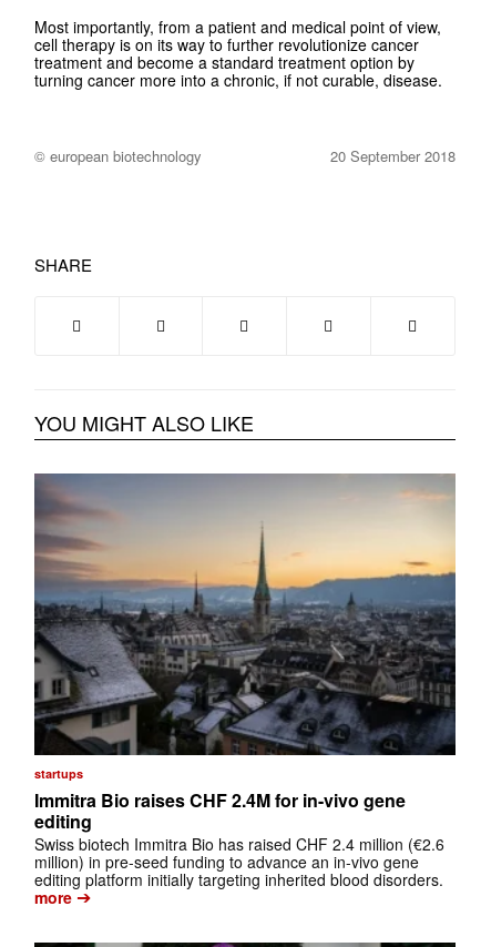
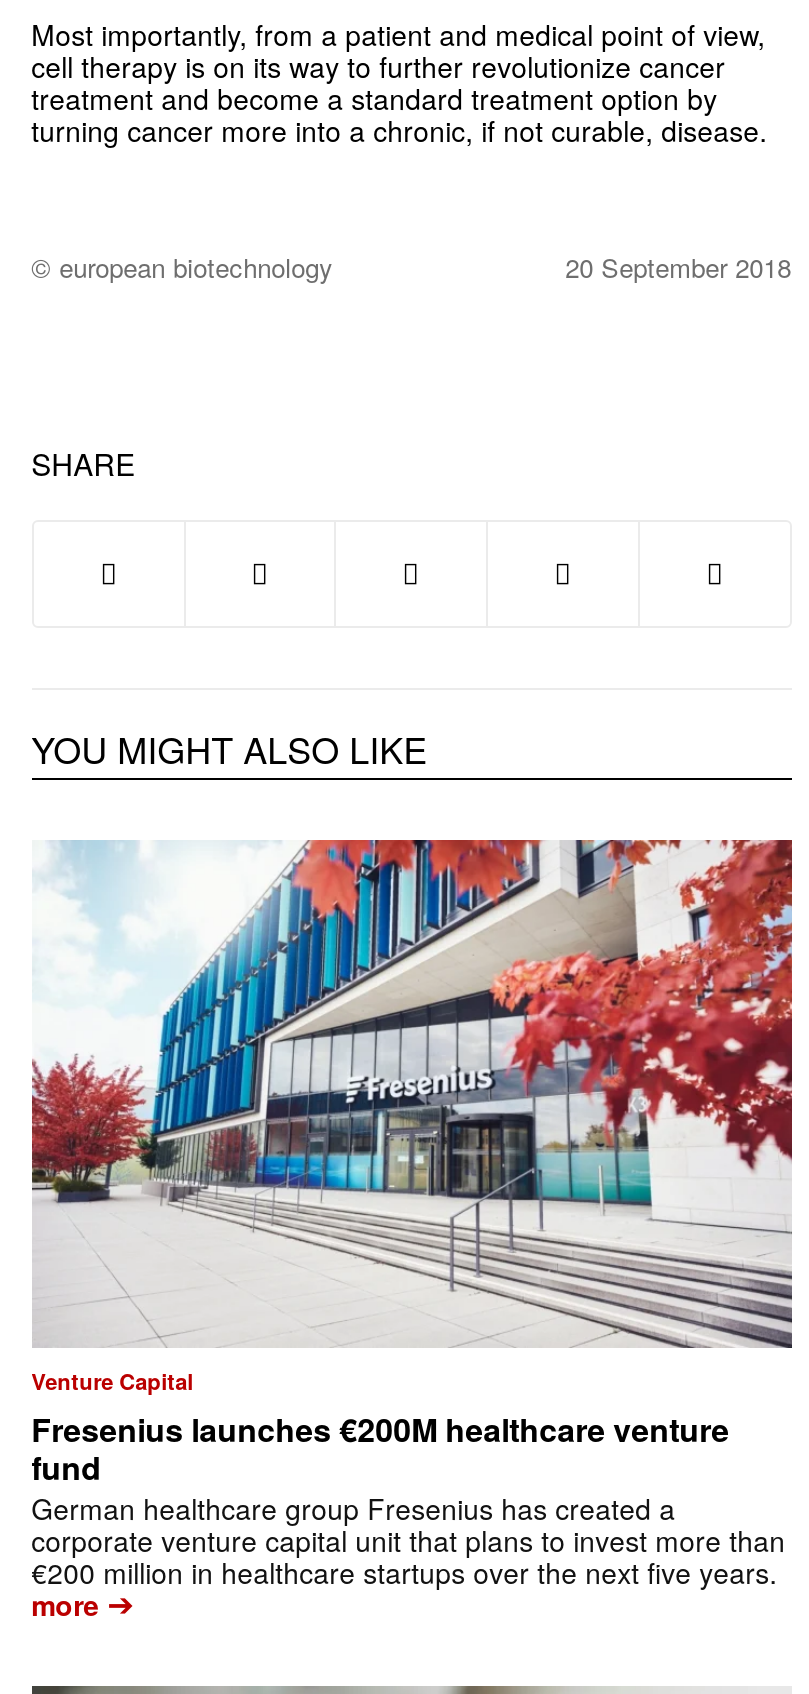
- [image]
- startups
- Immitra Bio raises CHF 2.4M for in-vivo gene
- editing
- Swiss biotech Immitra Bio has raised CHF 2.4 million (€2.6
- million) in pre-seed funding to advance an in-vivo gene
- editing platform initially targeting inherited blood disorders.
+ [image]
+ Venture Capital
+ Fresenius launches €200M healthcare venture
+ fund
+ German healthcare group Fresenius has created a
+ corporate venture capital unit that plans to invest more than
+ €200 million in healthcare startups over the next five years.
